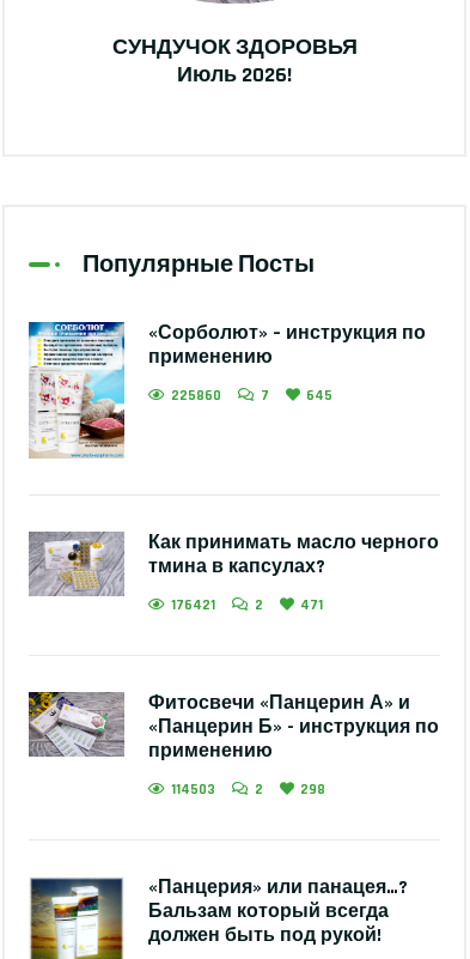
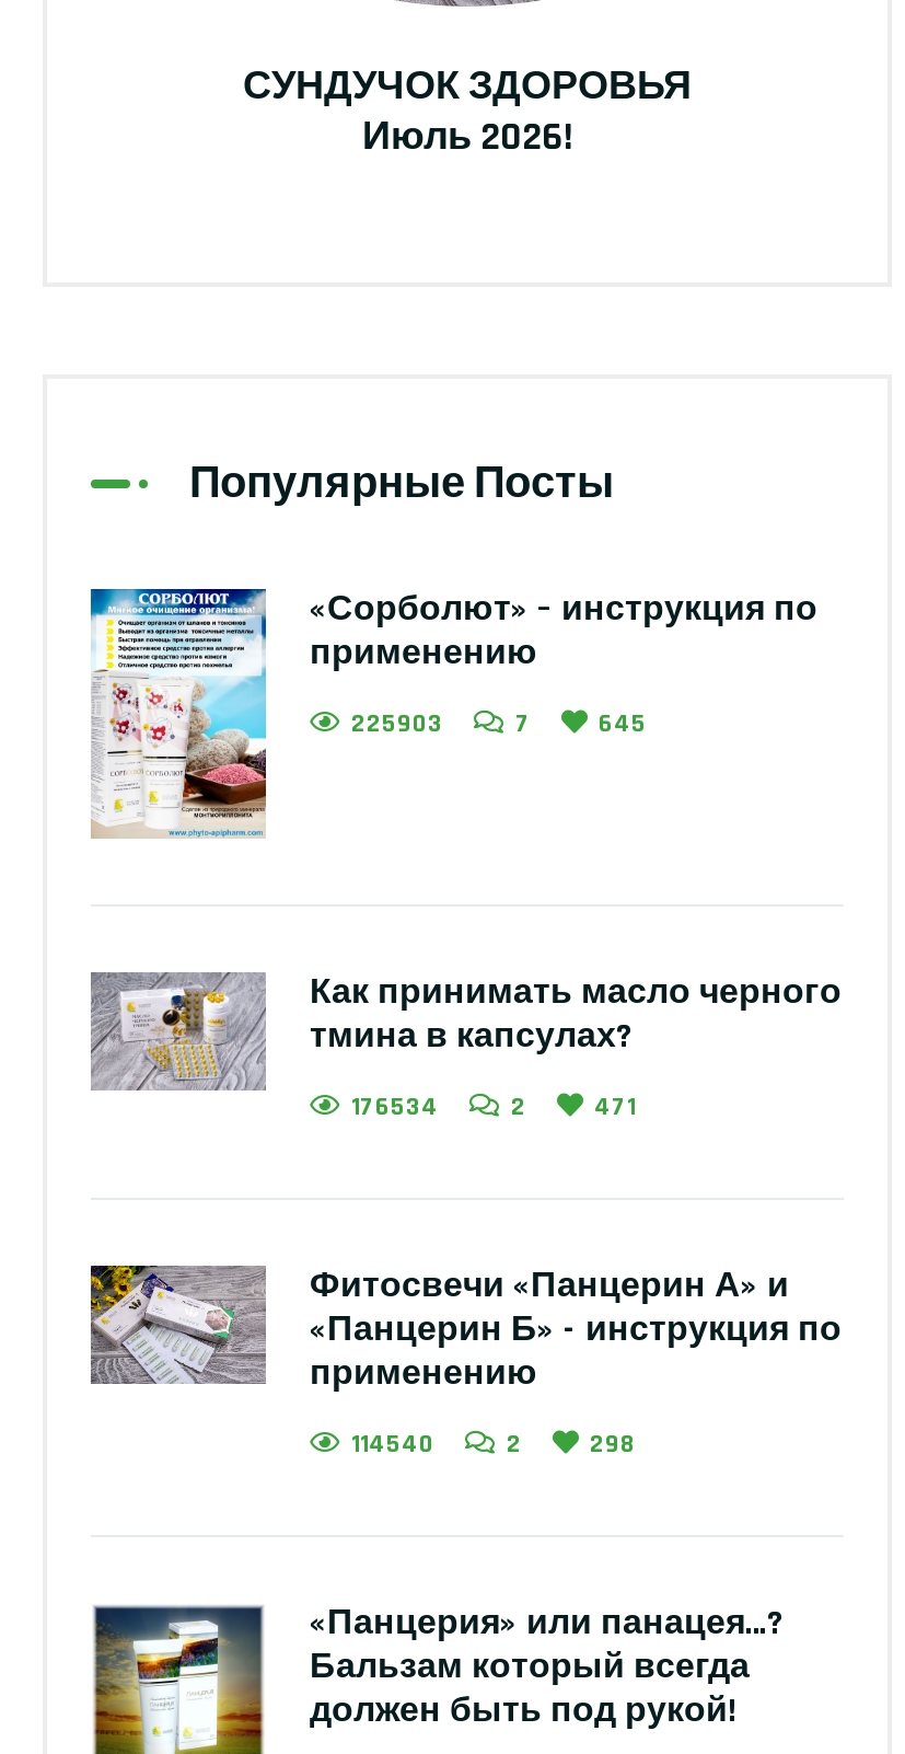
- 225860
+ 225903

- 176421
+ 176534

- 114503
+ 114540
